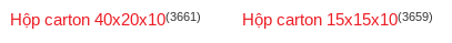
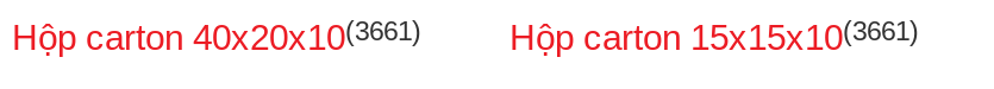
- Hộp carton 15x15x10(3659)
+ Hộp carton 15x15x10(3661)
